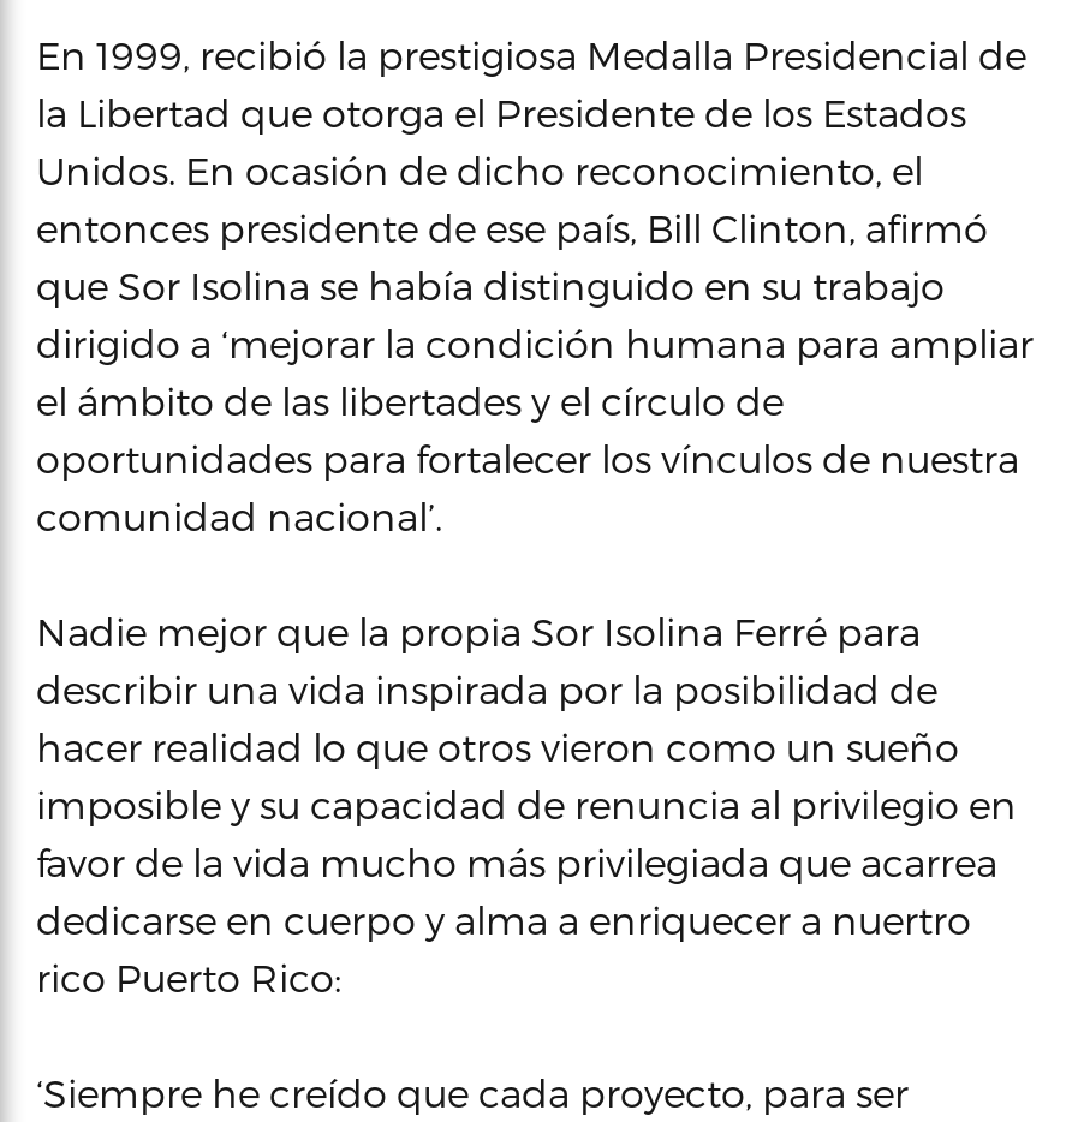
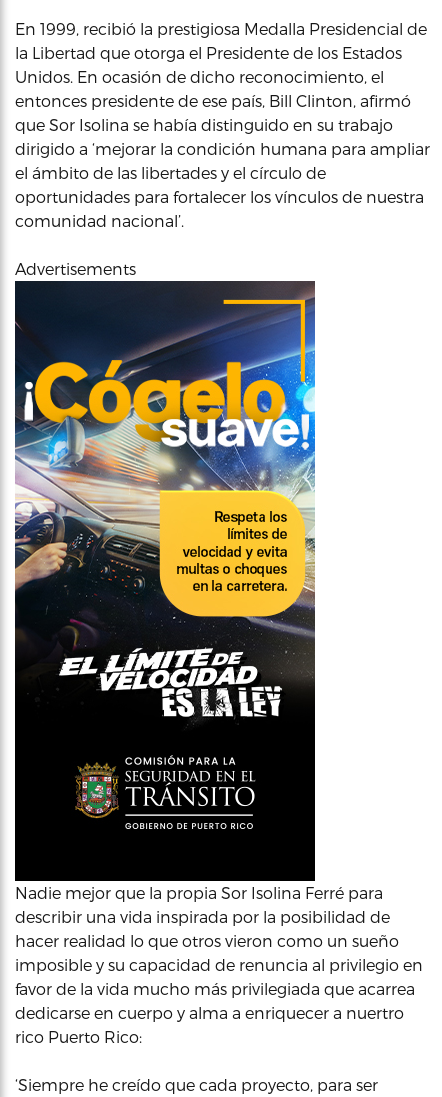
+ [image]

+ Advertisements
